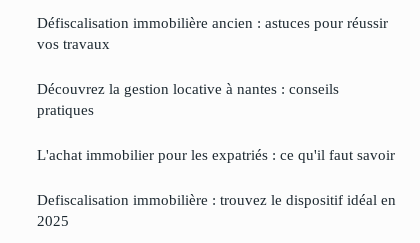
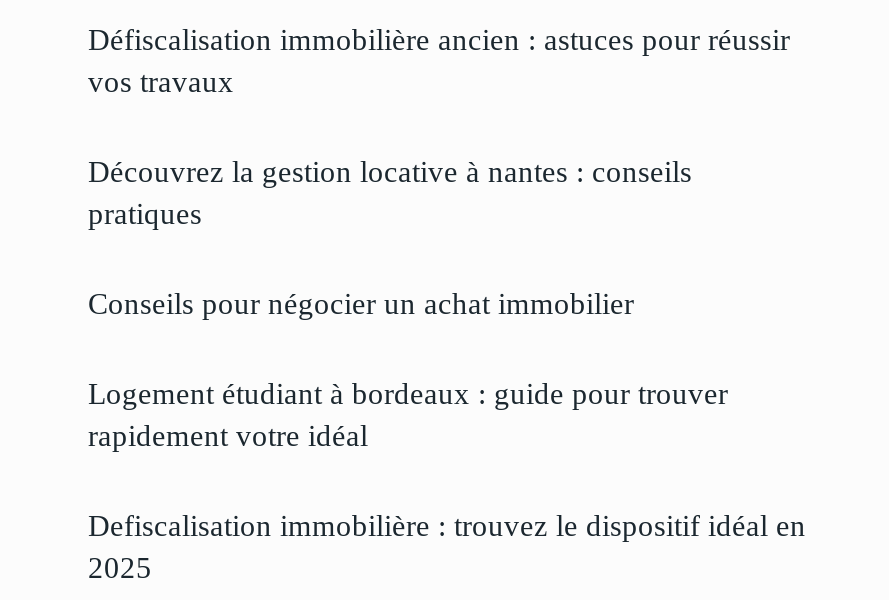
- L'achat immobilier pour les expatriés : ce qu'il faut savoir
+ Conseils pour négocier un achat immobilier
+ Logement étudiant à bordeaux : guide pour trouver
+ rapidement votre idéal
